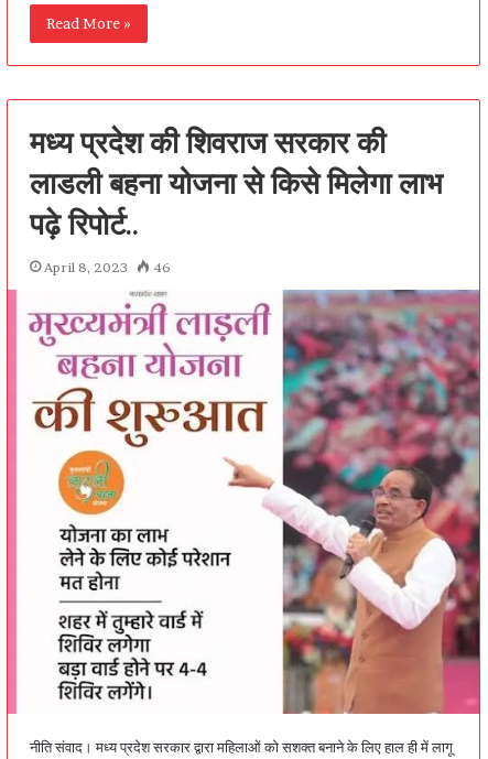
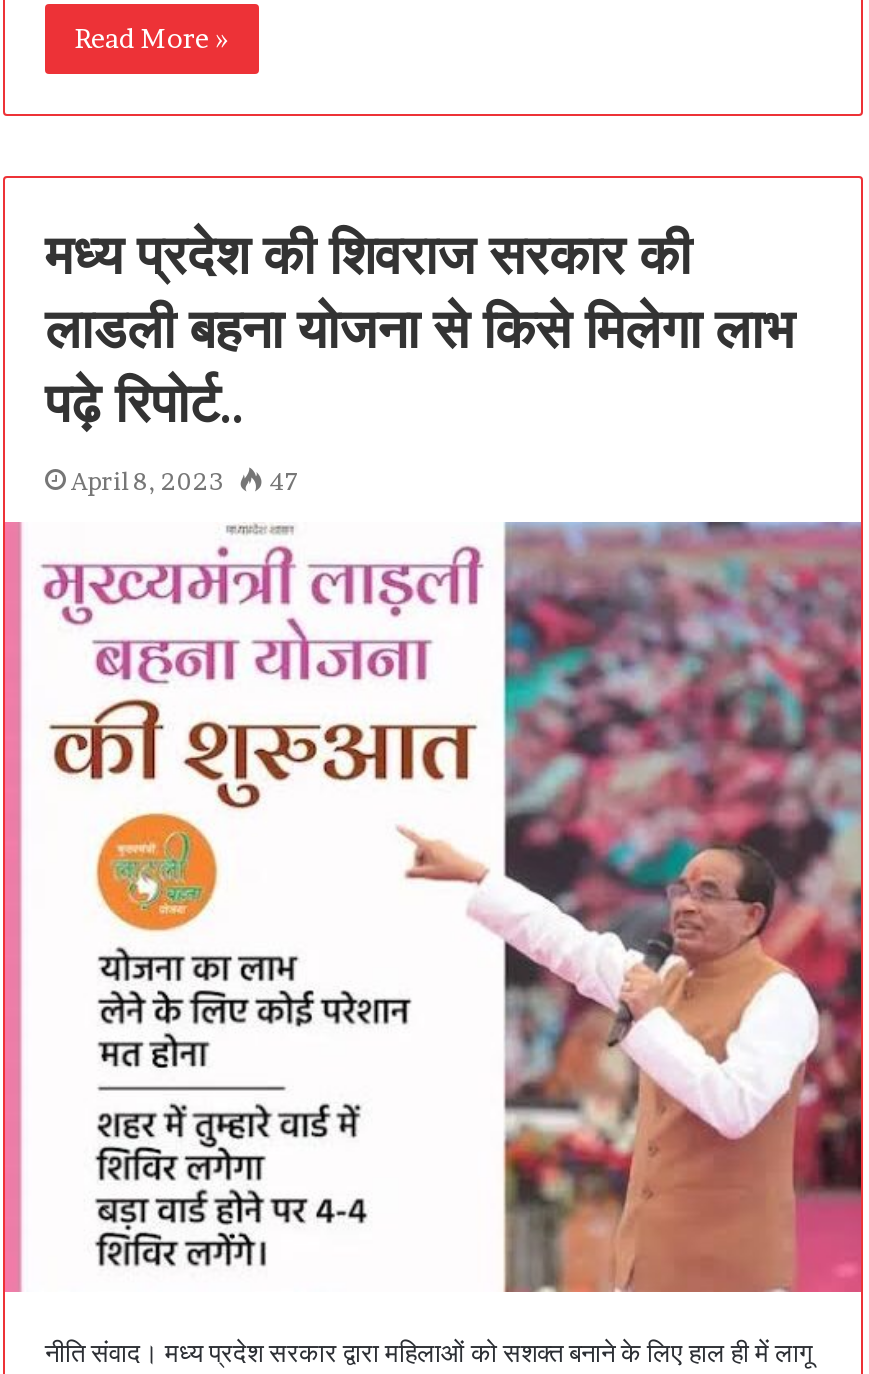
- April 8, 2023 46
+ April 8, 2023 47
